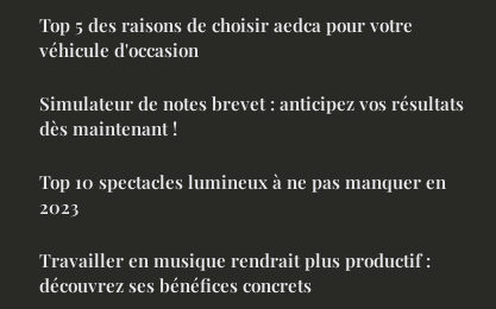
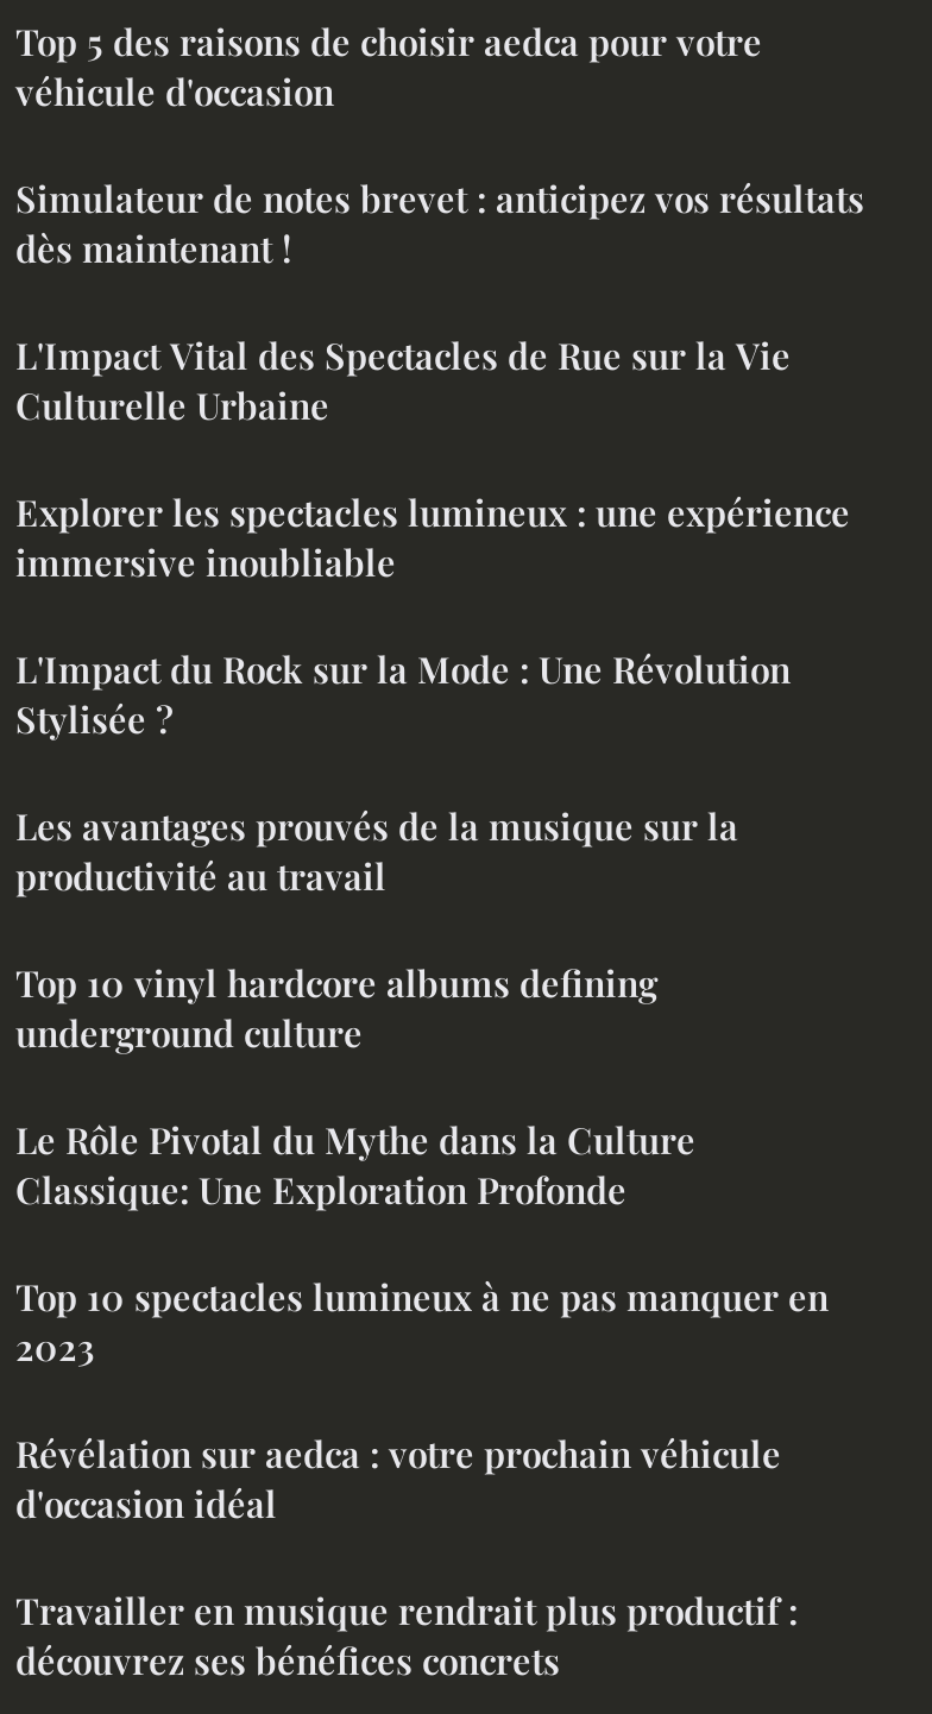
+ L'Impact Vital des Spectacles de Rue sur la Vie
+ Culturelle Urbaine
+ Explorer les spectacles lumineux : une expérience
+ immersive inoubliable
+ L'Impact du Rock sur la Mode : Une Révolution
+ Stylisée ?
+ Les avantages prouvés de la musique sur la
+ productivité au travail
+ Top 10 vinyl hardcore albums defining
+ underground culture
+ Le Rôle Pivotal du Mythe dans la Culture
+ Classique: Une Exploration Profonde

+ Révélation sur aedca : votre prochain véhicule
+ d'occasion idéal
